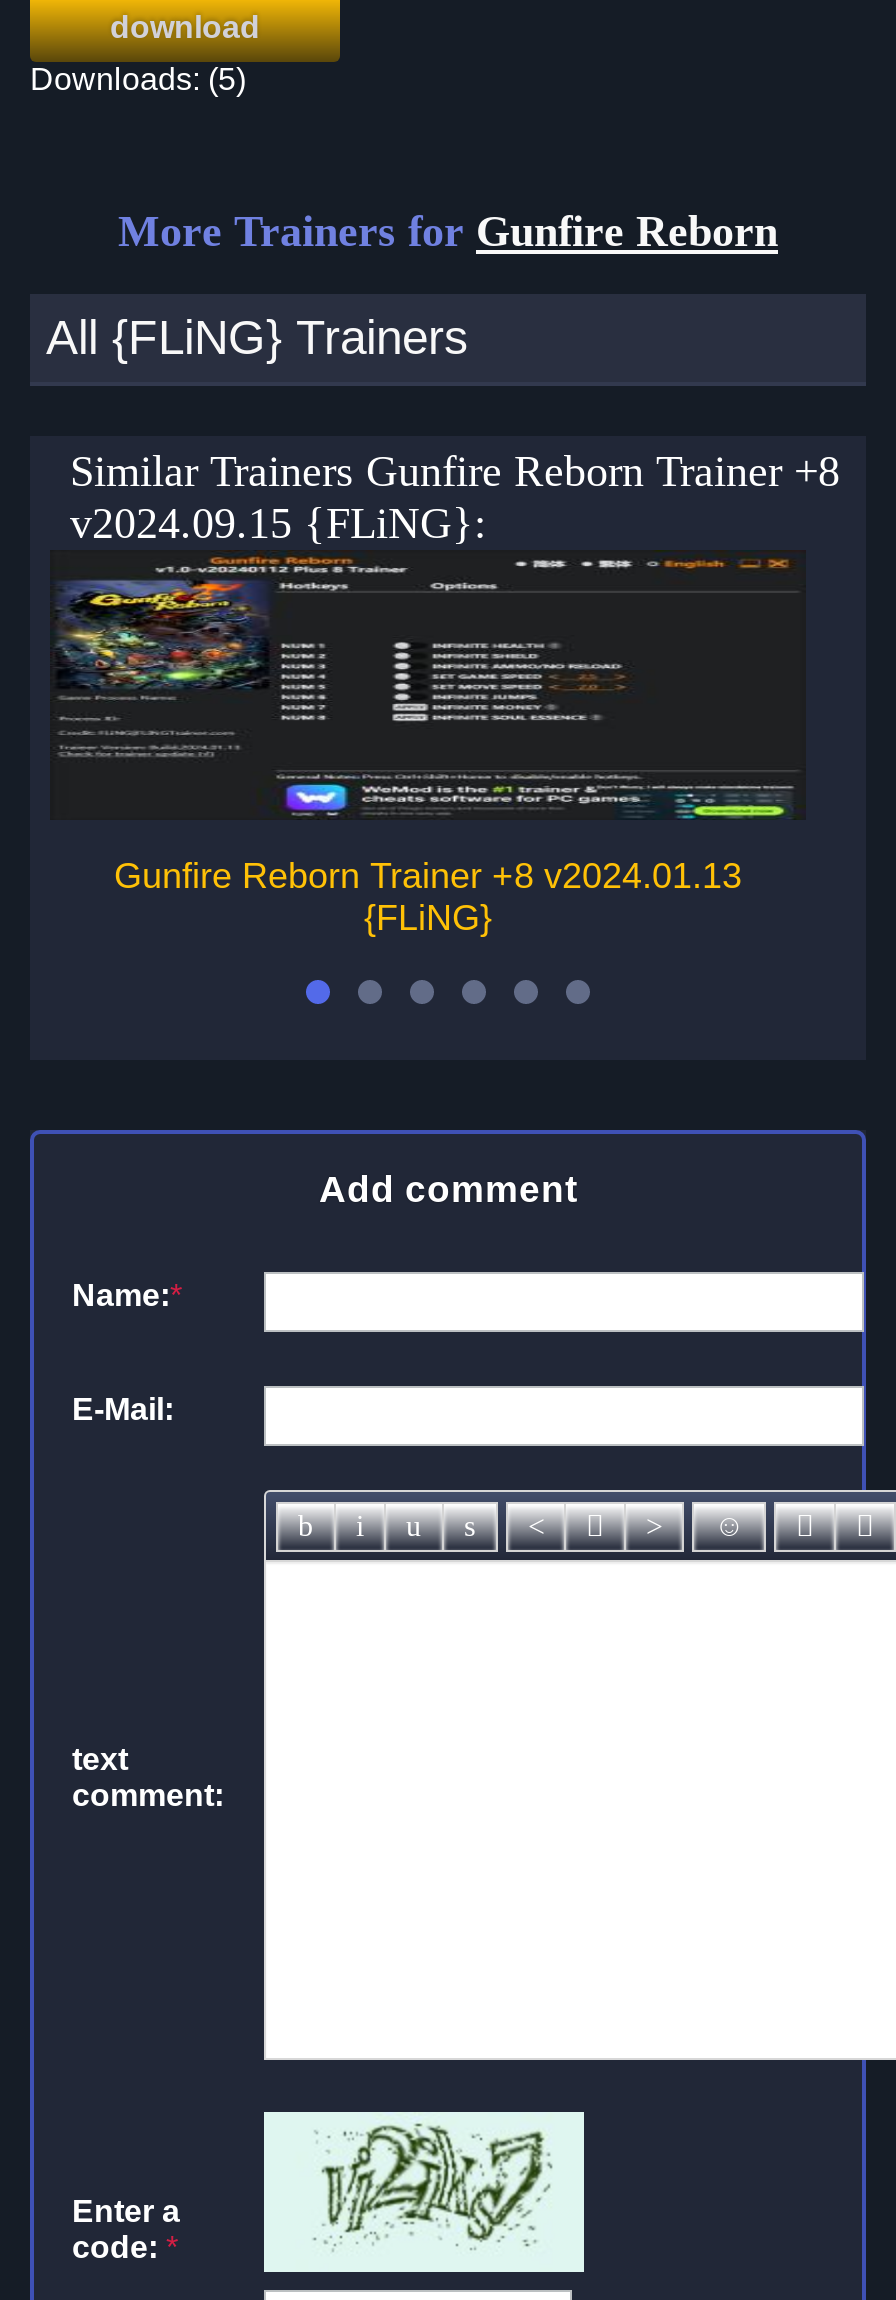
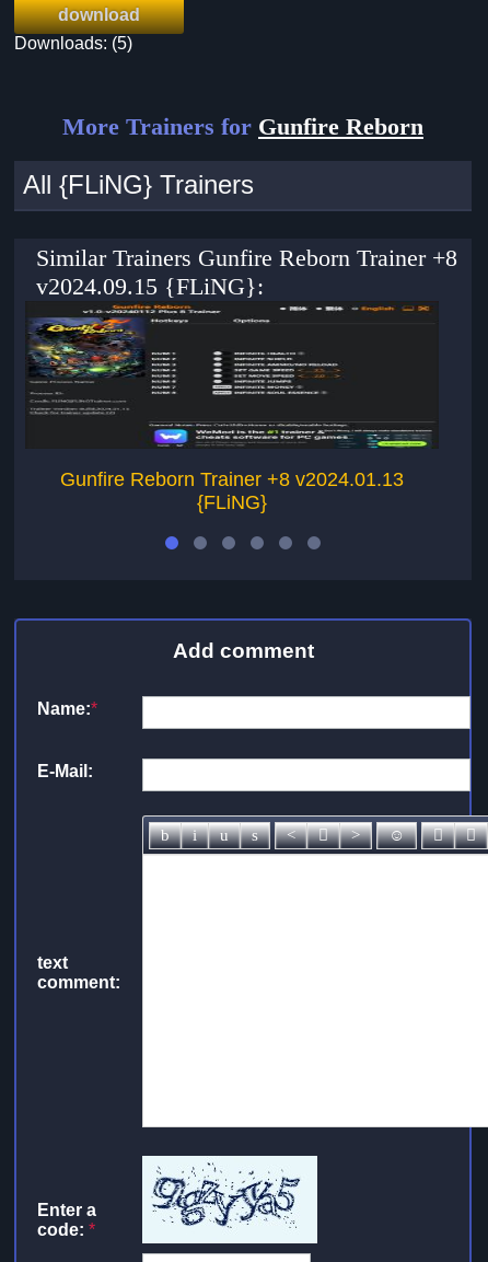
- [image]
+ [image]
